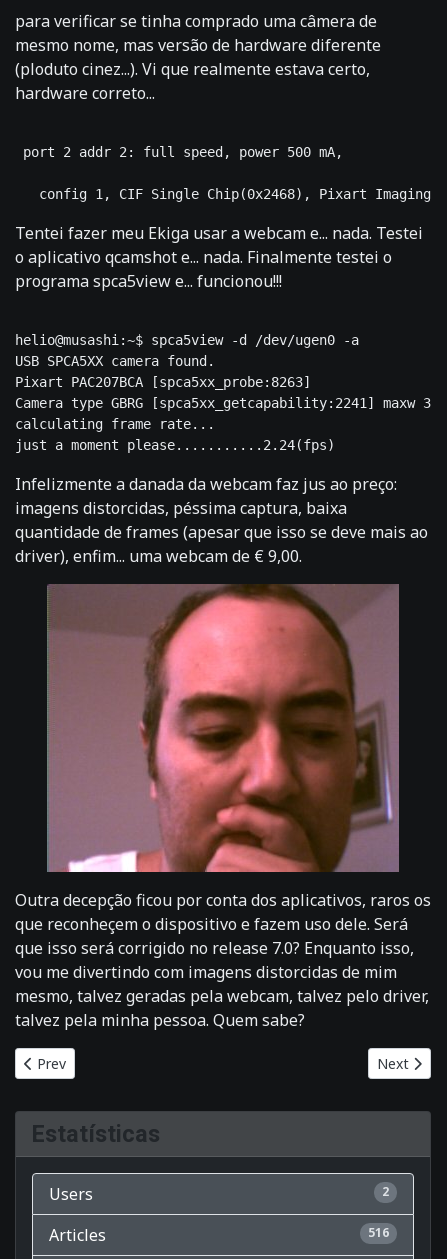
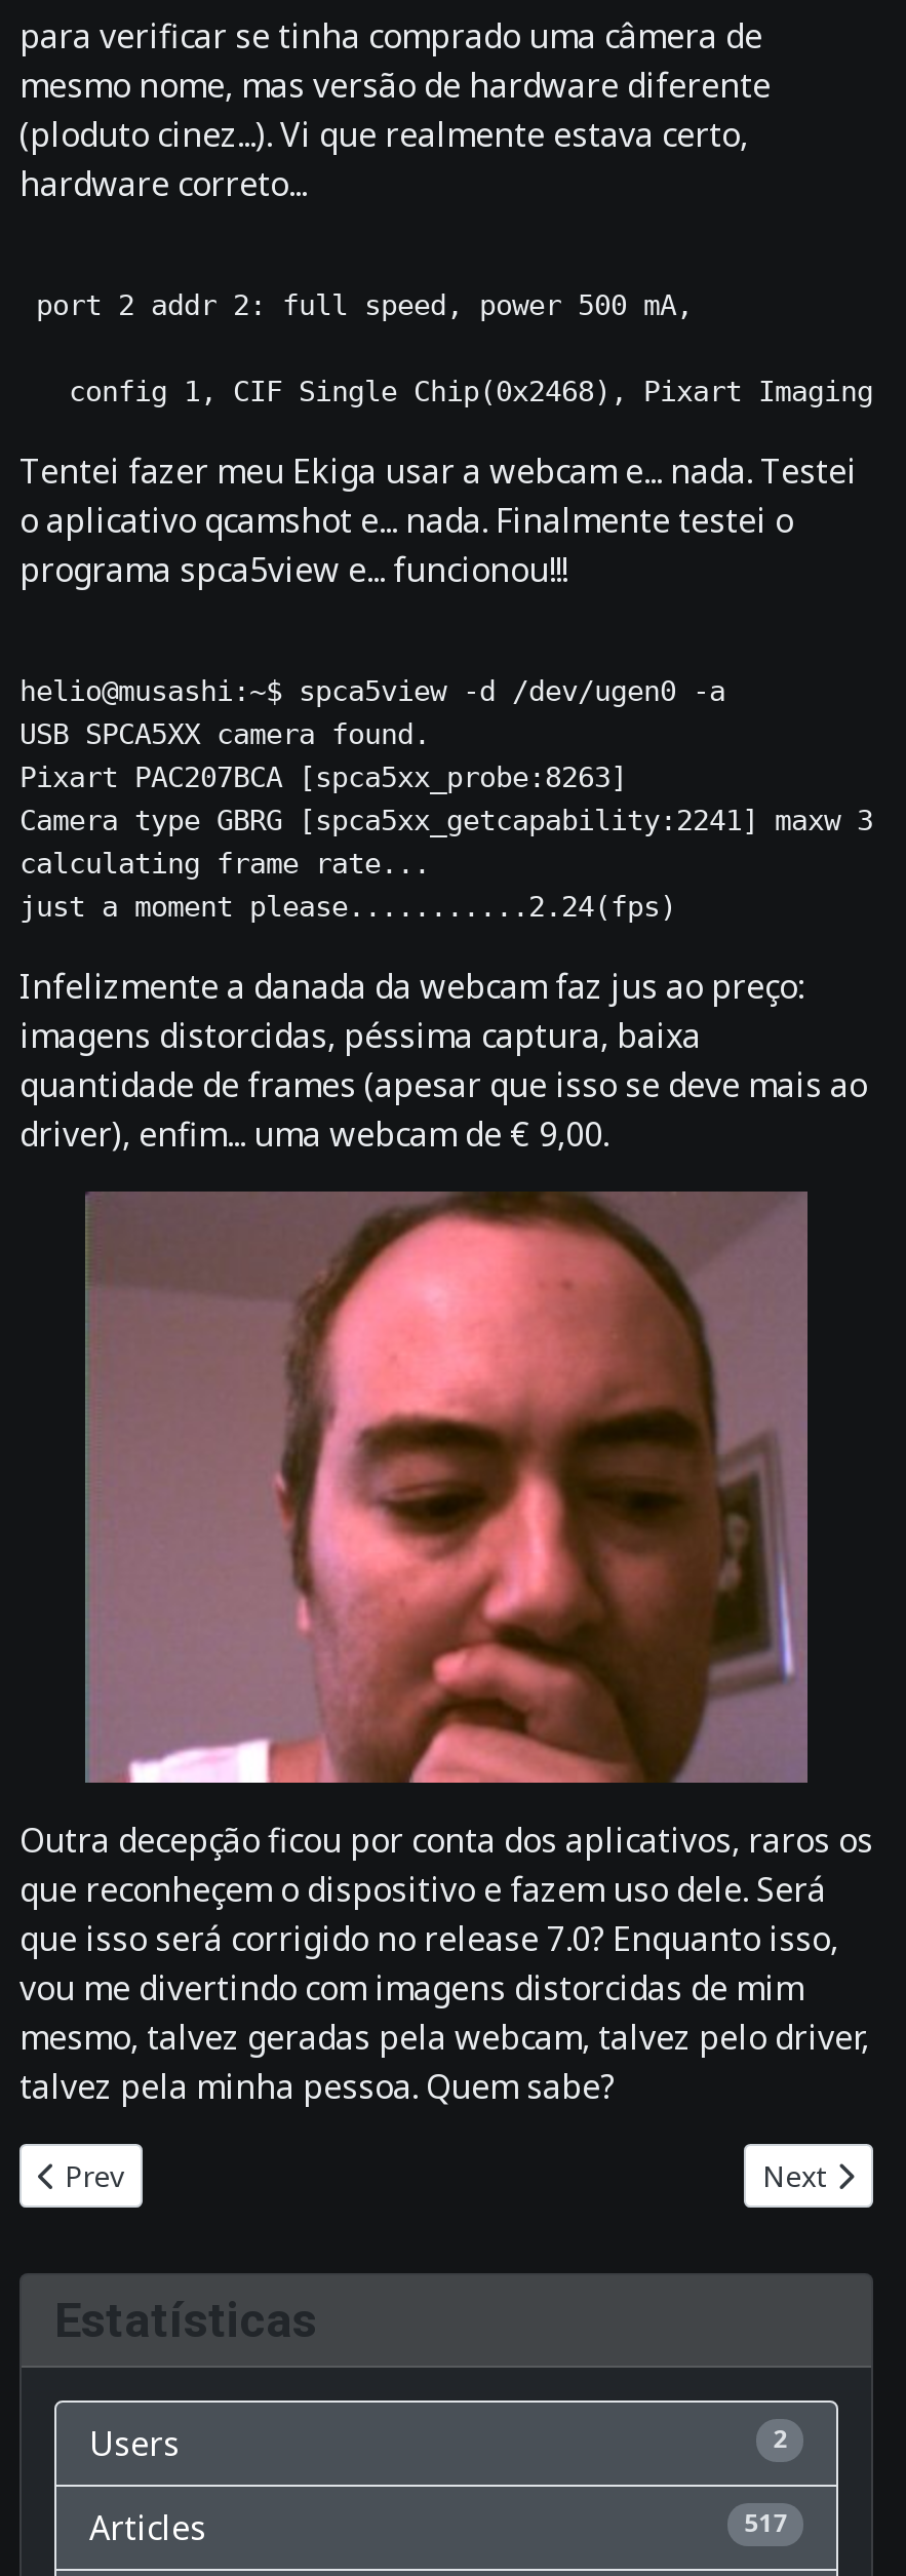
- 516
+ 517
